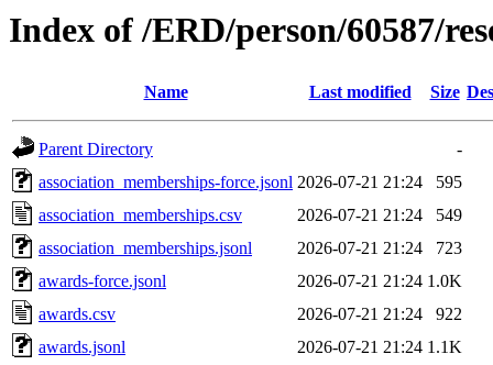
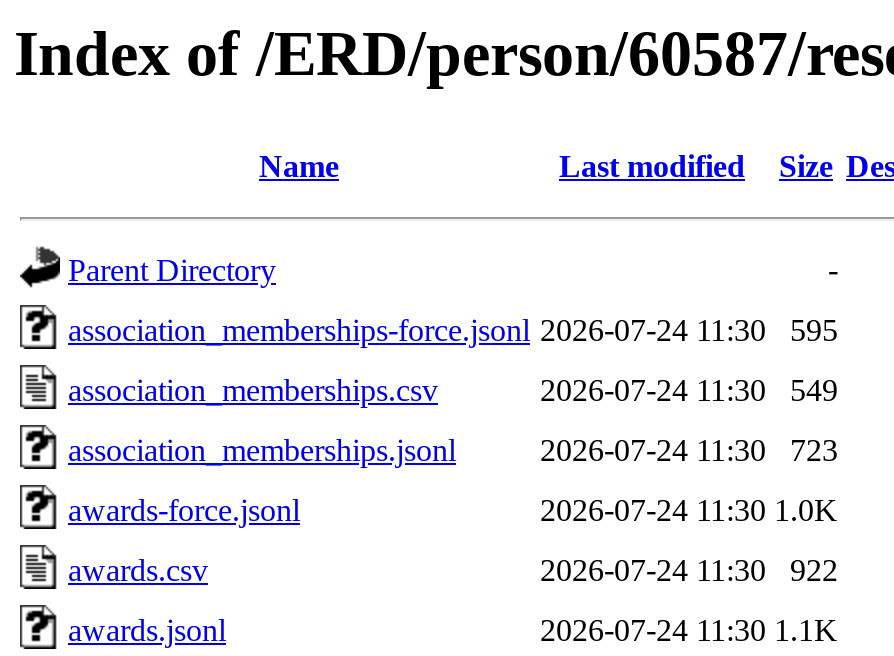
- association_memberships-force.jsonl 2026-07-21 21:24
+ association_memberships-force.jsonl 2026-07-24 11:30

- 2026-07-21 21:24 549
+ 2026-07-24 11:30 549

- 2026-07-21 21:24 723
+ 2026-07-24 11:30 723

- 2026-07-21 21:24 1.0K
+ 2026-07-24 11:30 1.0K

- 2026-07-21 21:24 922
+ 2026-07-24 11:30 922

- 2026-07-21 21:24 1.1K
+ 2026-07-24 11:30 1.1K
